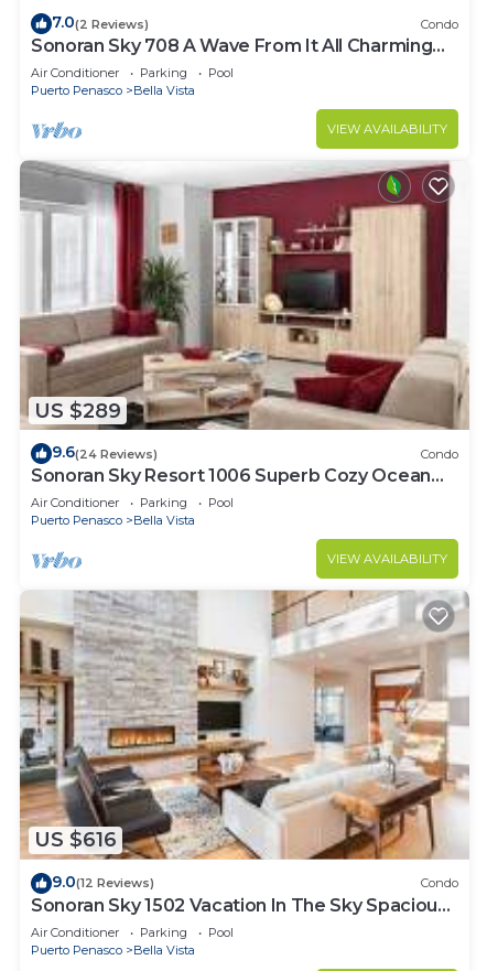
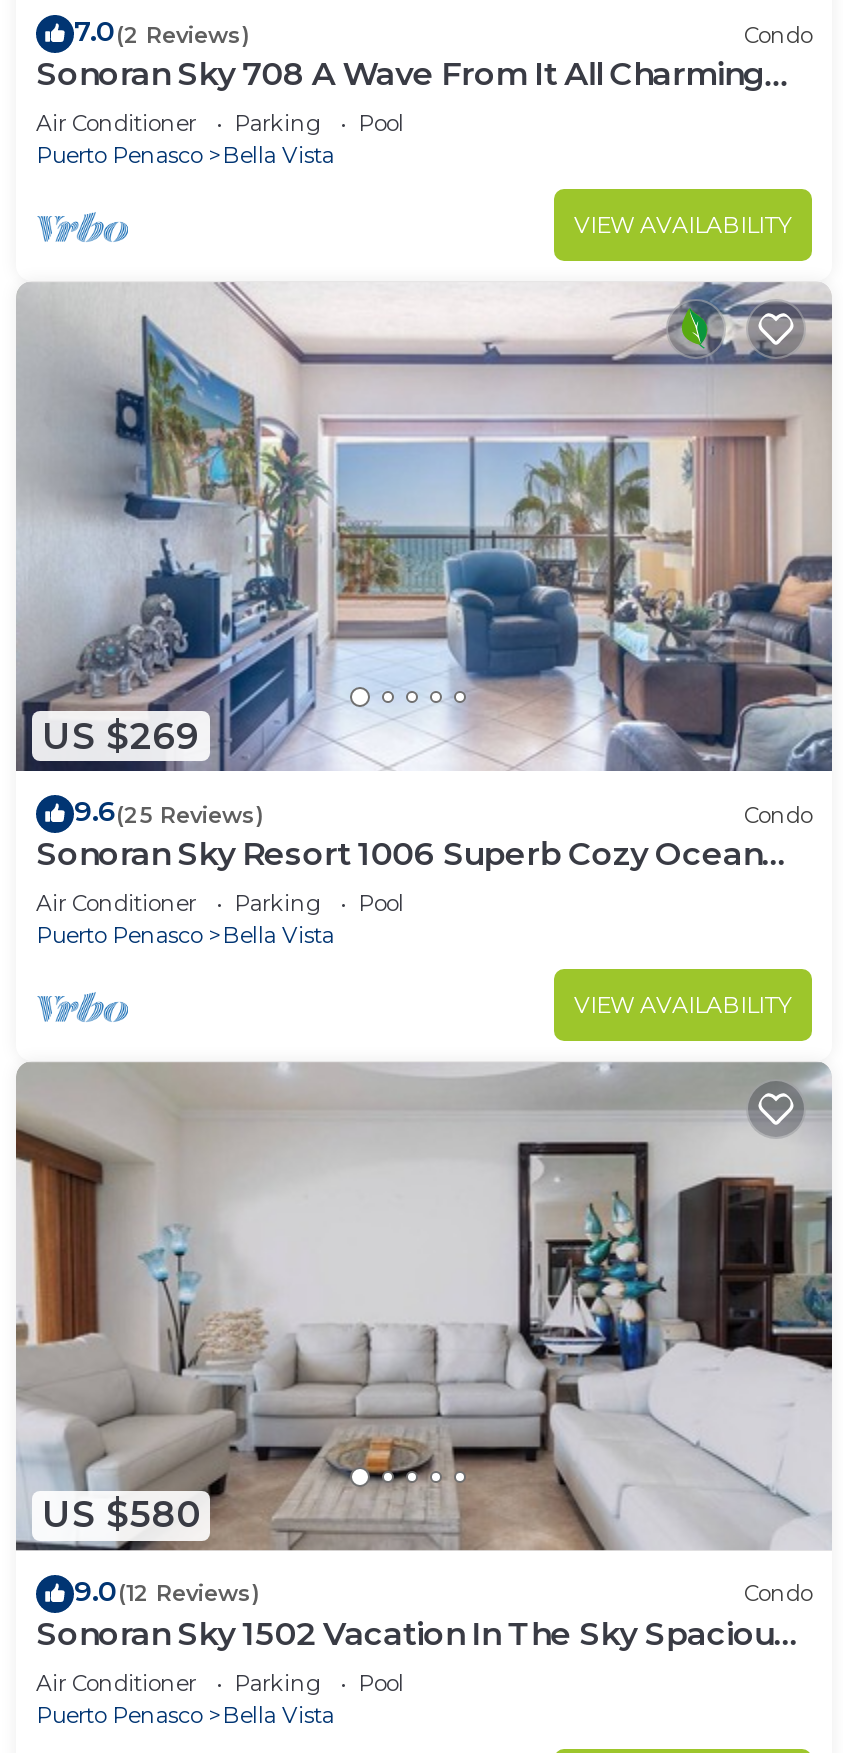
- [image]
- US $289
+ [image]
+ US $269

- 9.6(24 Reviews)
+ 9.6(25 Reviews)

- [image]
- US $616
+ [image]
+ US $580
